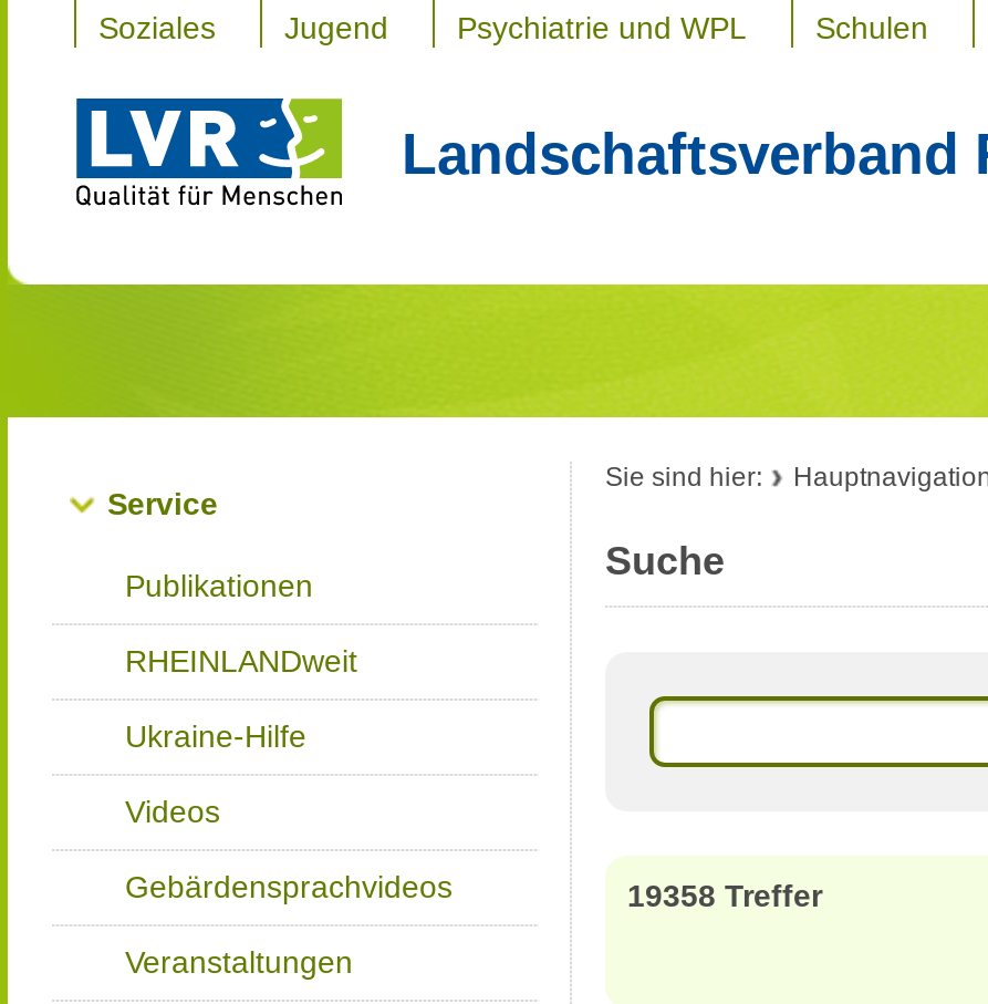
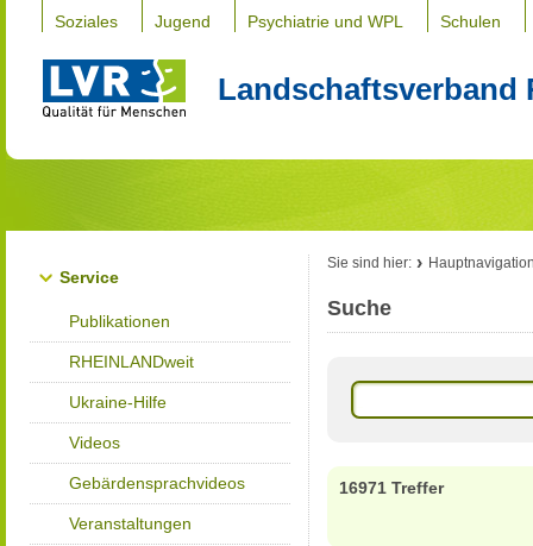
- 19358 Treffer
+ 16971 Treffer
